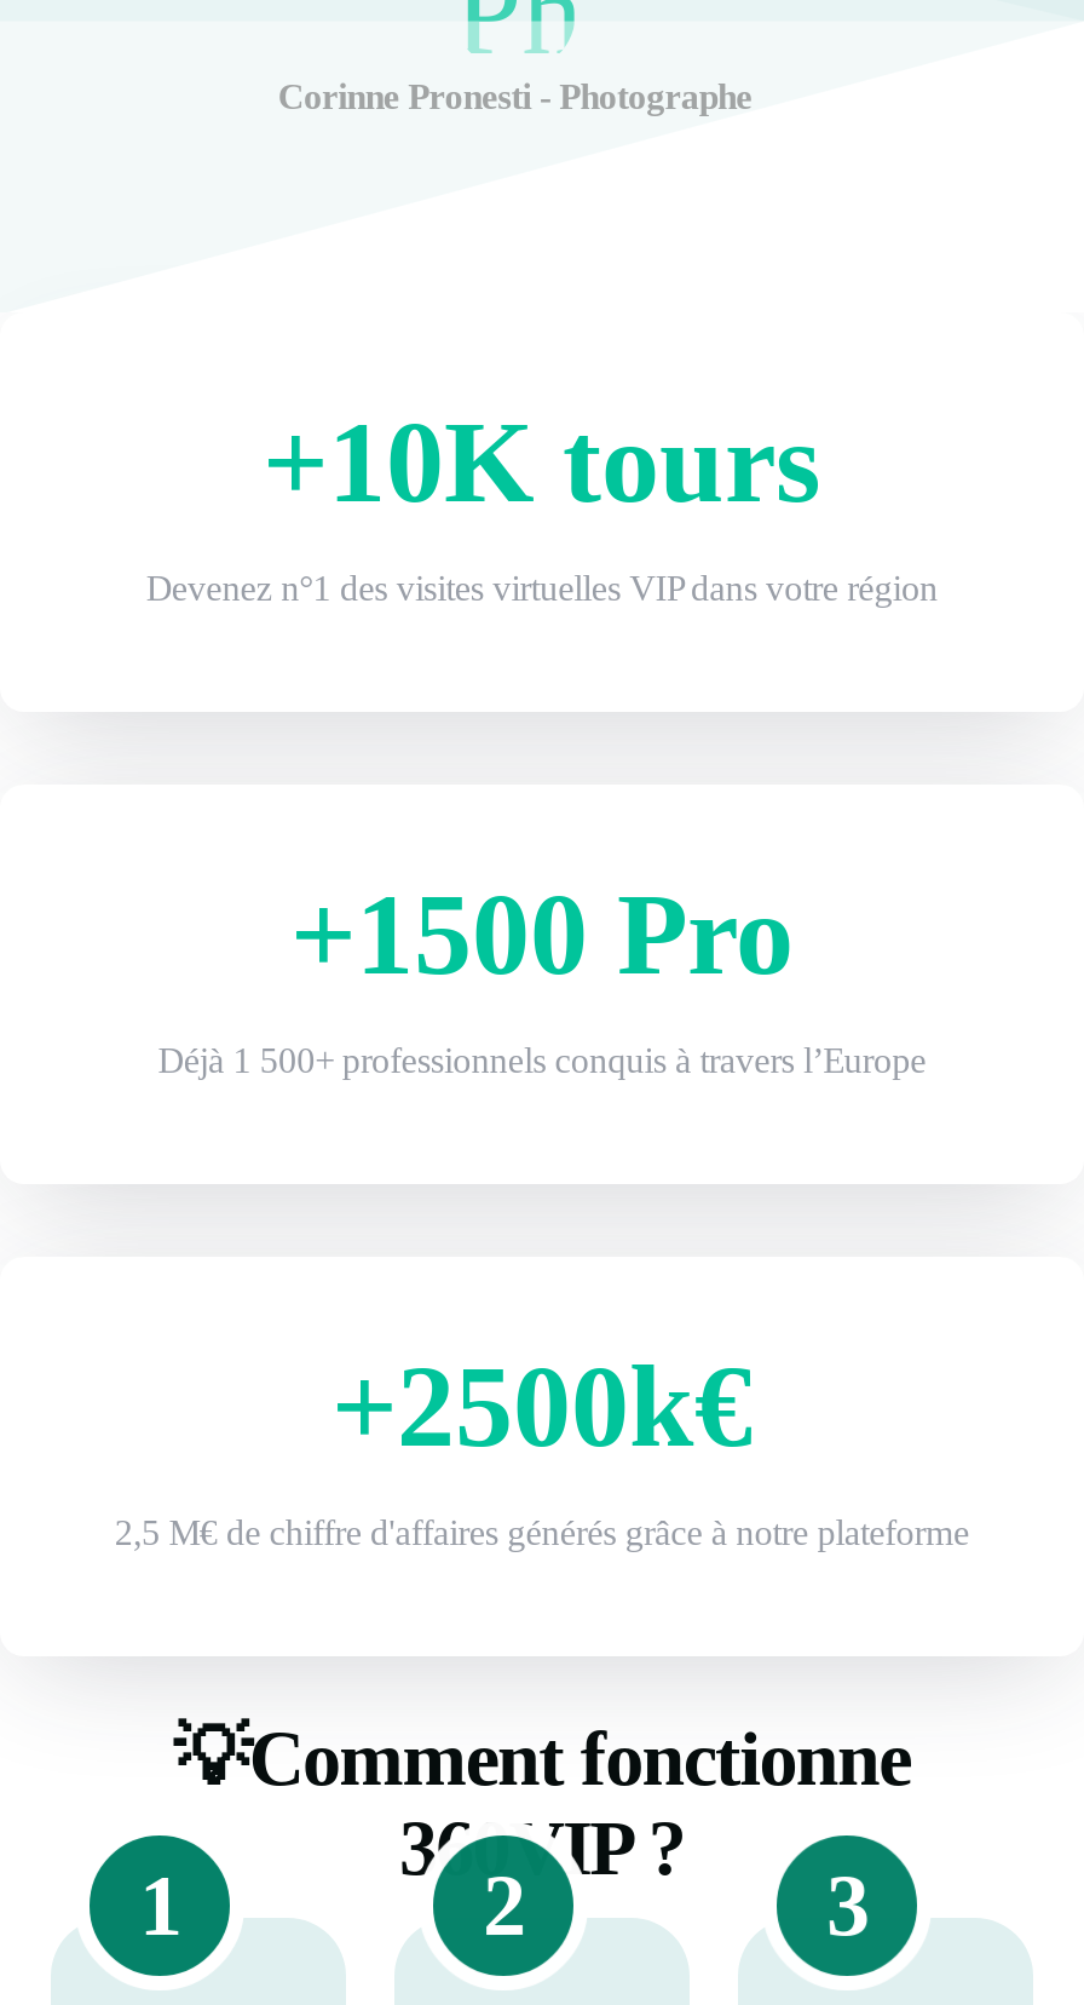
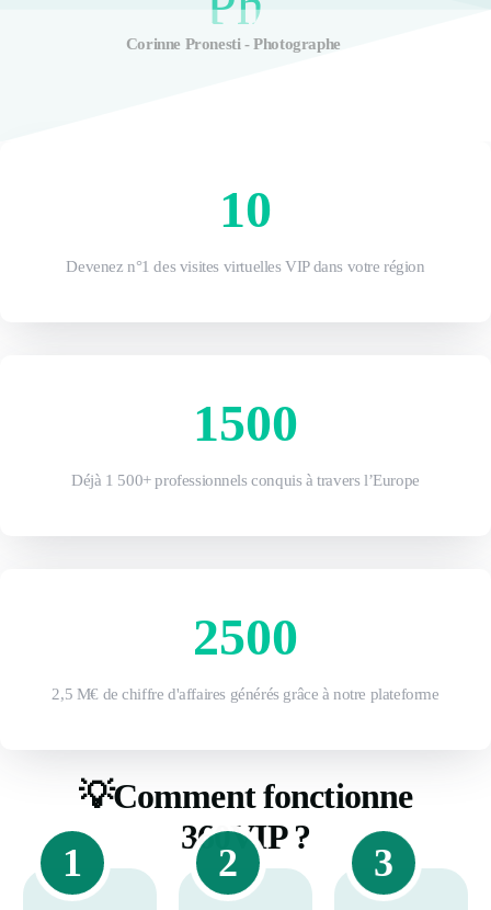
- +10K tours
+ 10

- +1500 Pro
+ 1500

- +2500k€
+ 2500
